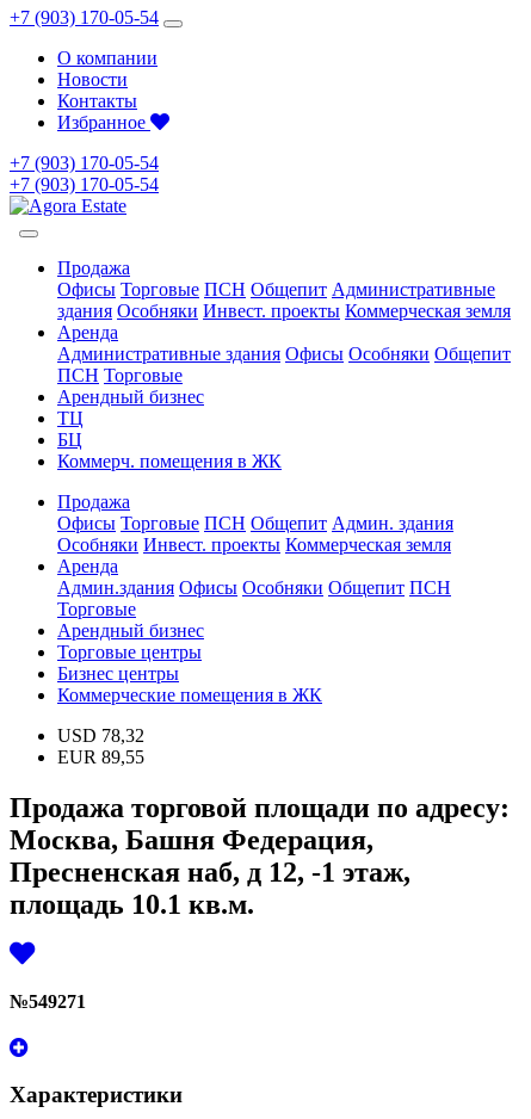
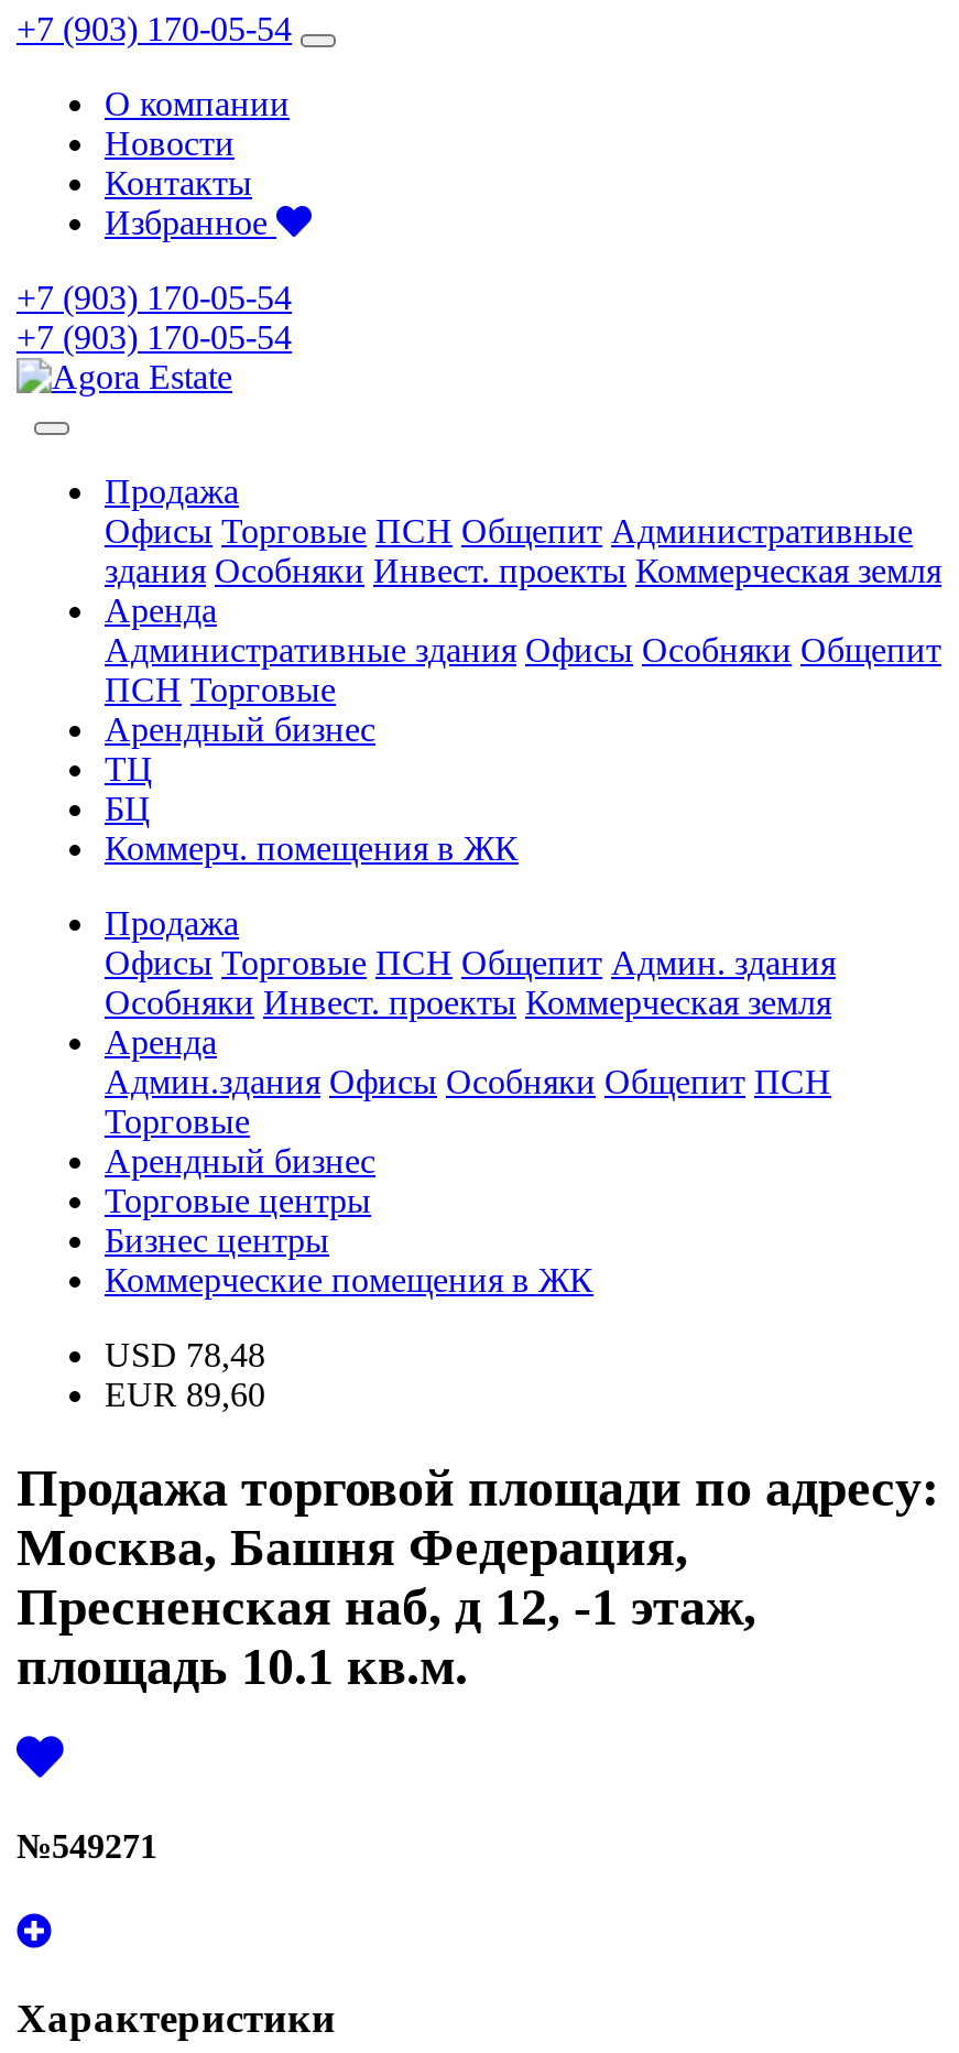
- USD 78,32
+ USD 78,48

- EUR 89,55
+ EUR 89,60
